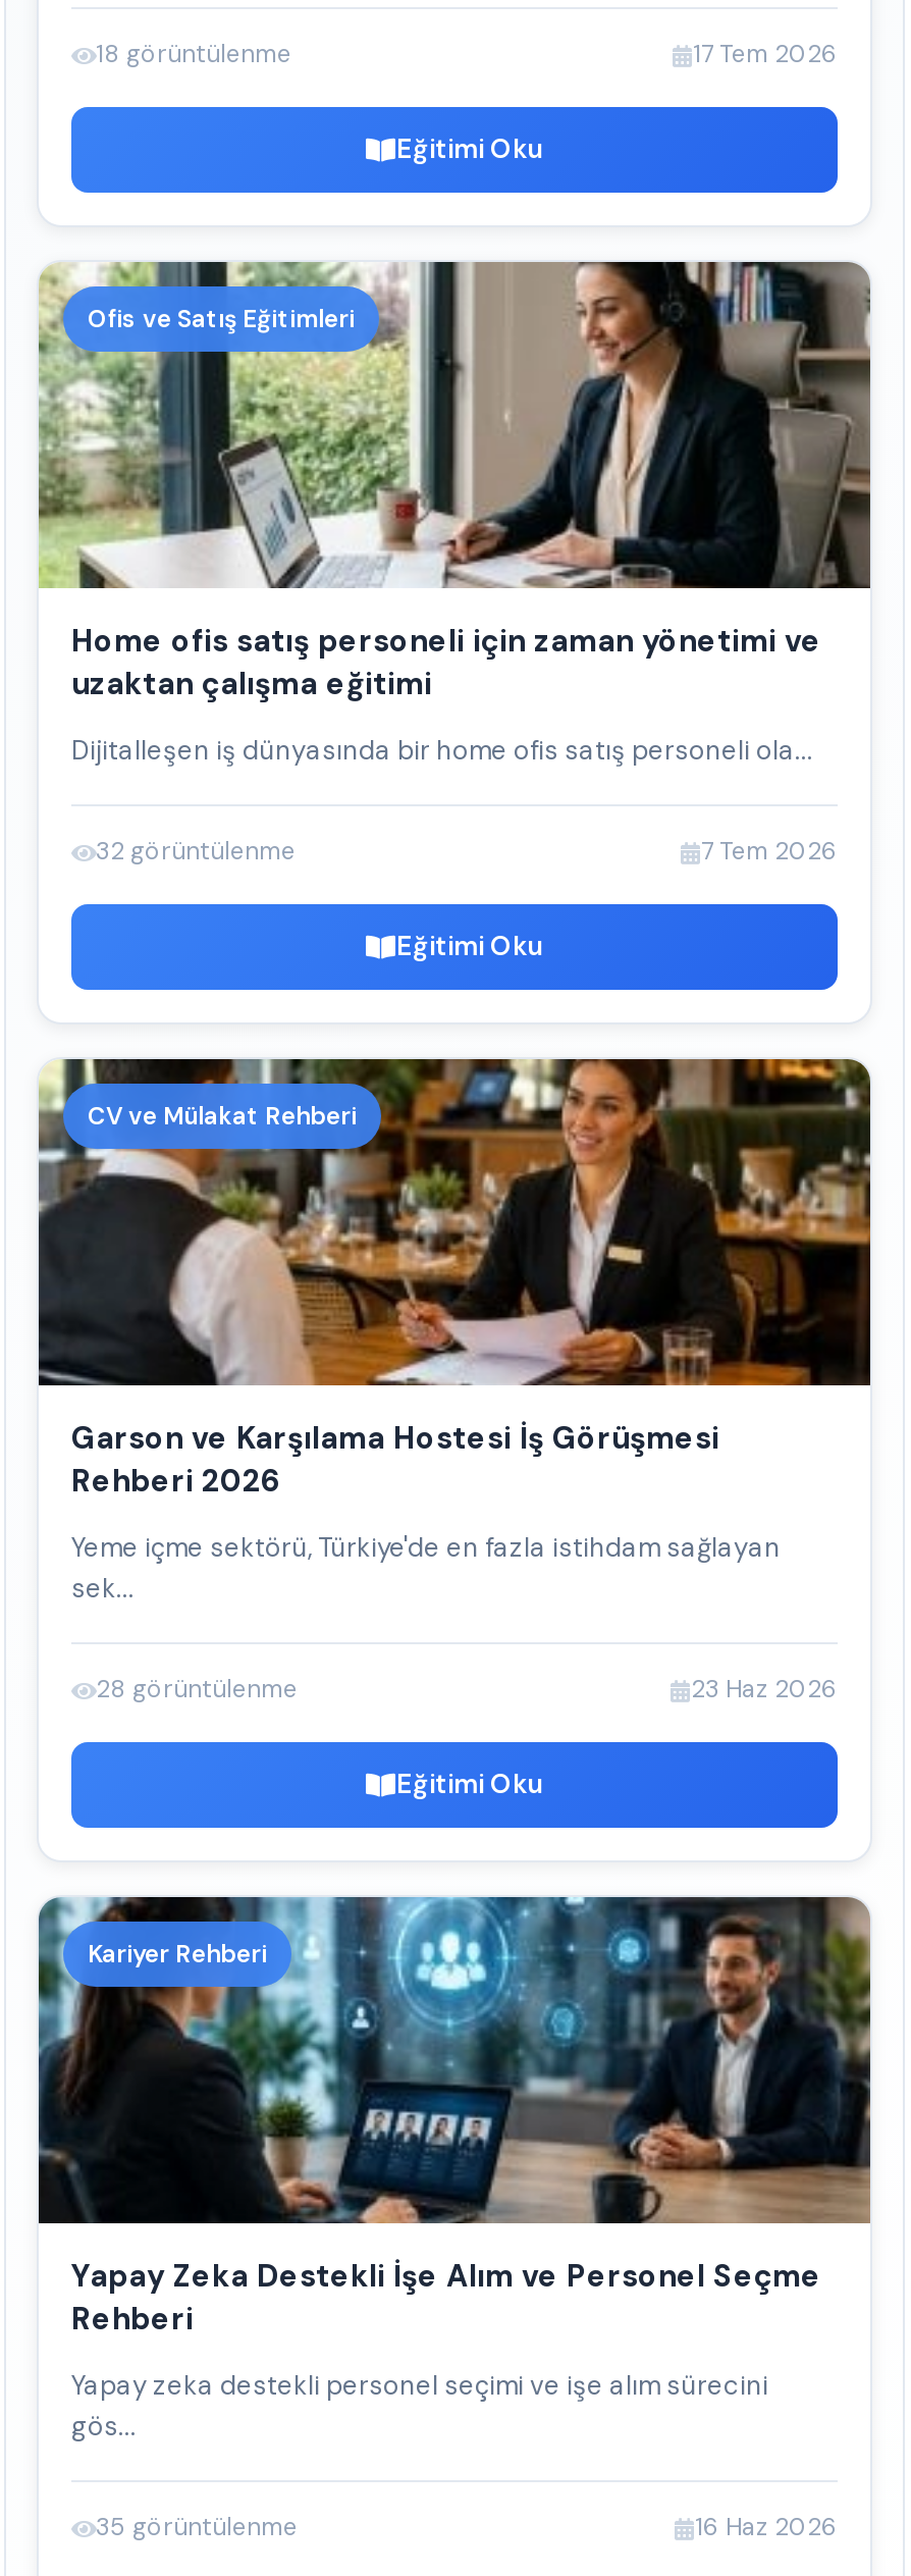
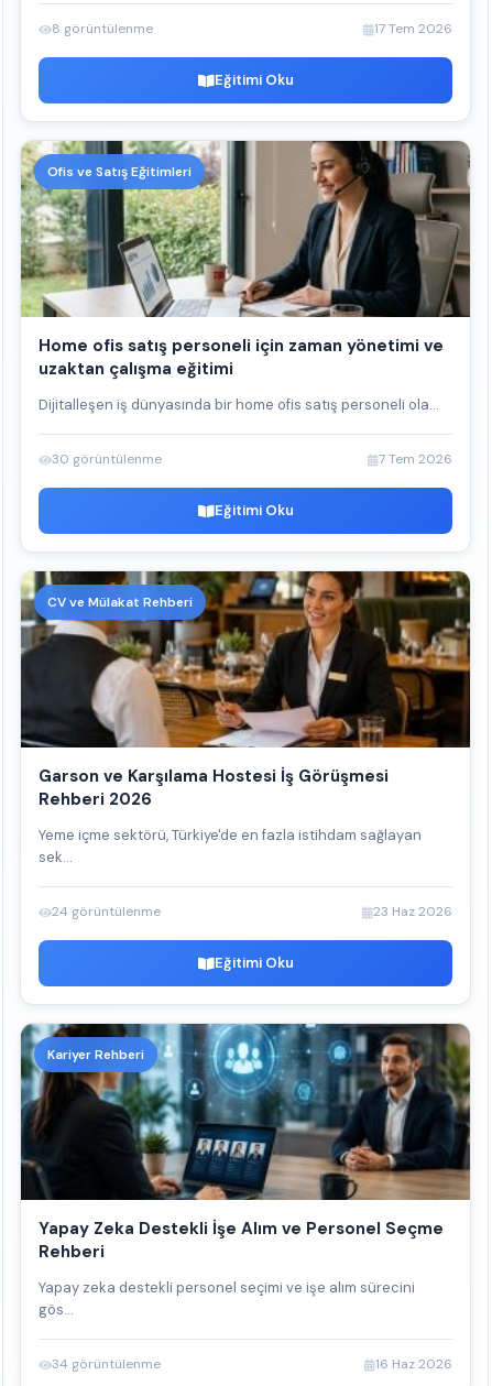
- 18 görüntülenme
+ 8 görüntülenme

- 32 görüntülenme
+ 30 görüntülenme

- 28 görüntülenme
+ 24 görüntülenme

- 35 görüntülenme
+ 34 görüntülenme
